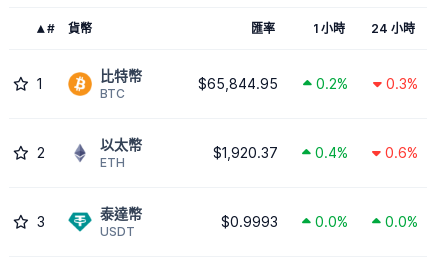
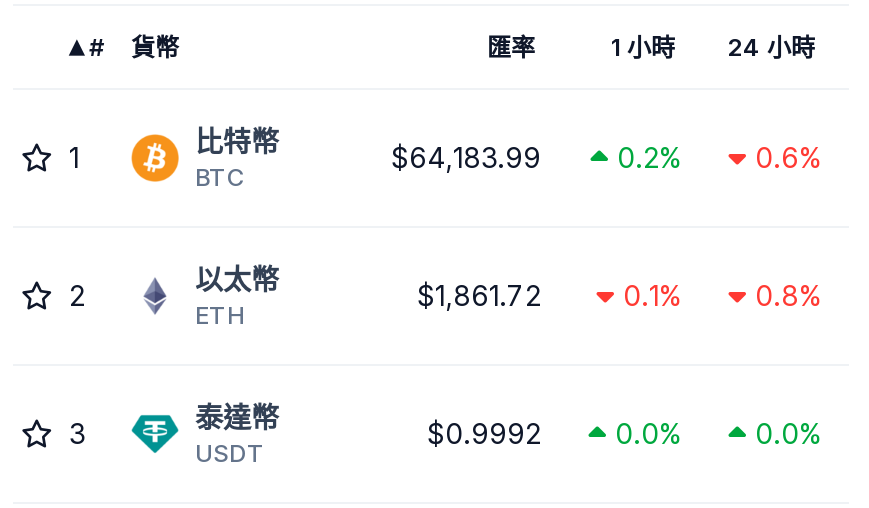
- $65,844.95
+ $64,183.99

- 0.3%
+ 0.6%

- $1,920.37
+ $1,861.72

- 0.4%
+ 0.1%

- 0.6%
+ 0.8%

- $0.9993
+ $0.9992
